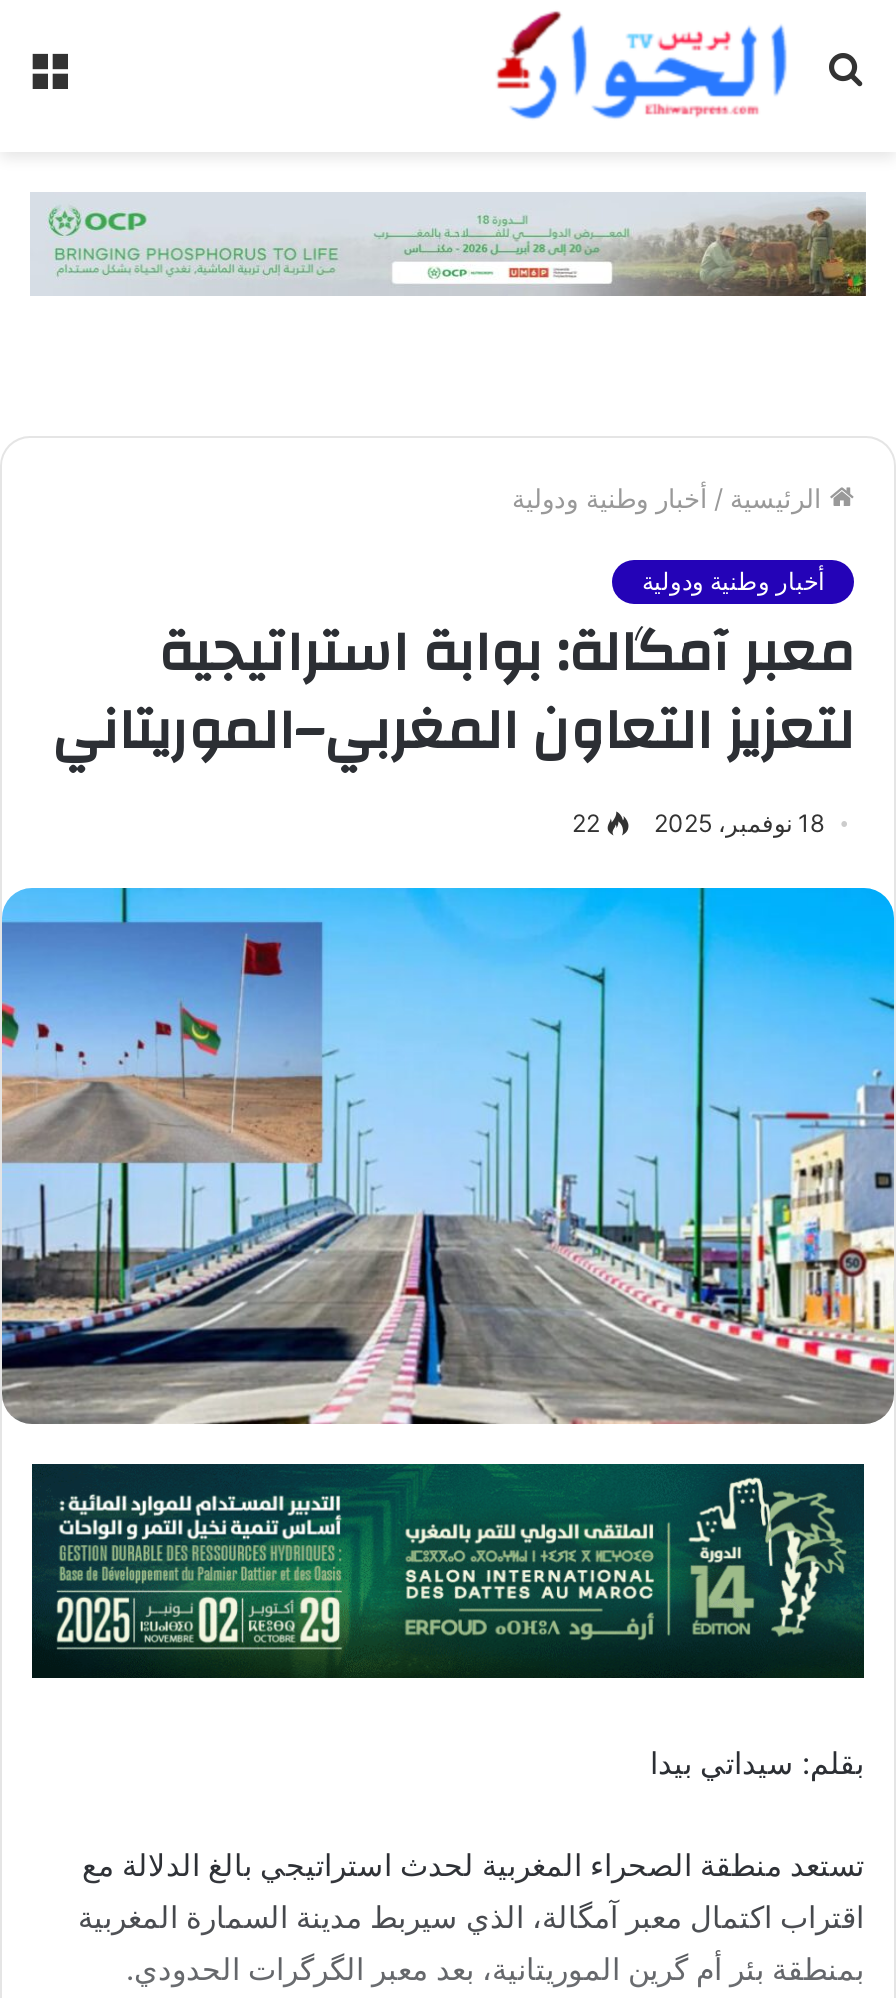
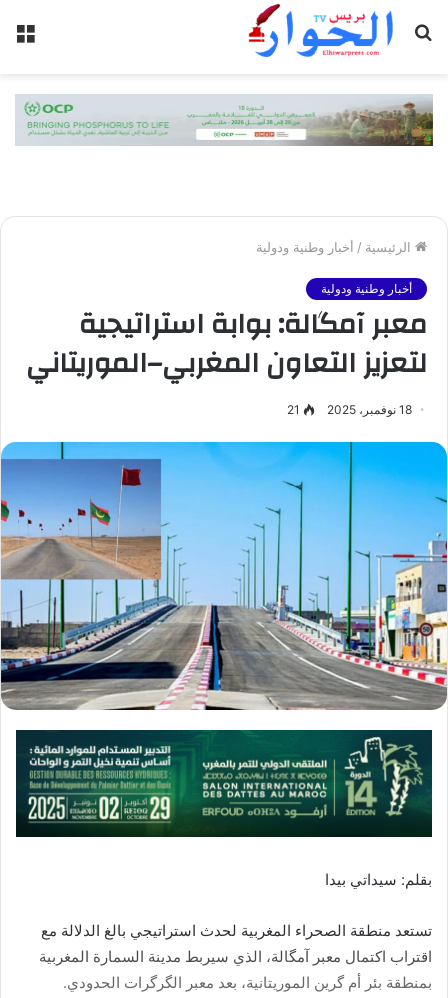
- 22
+ 21
